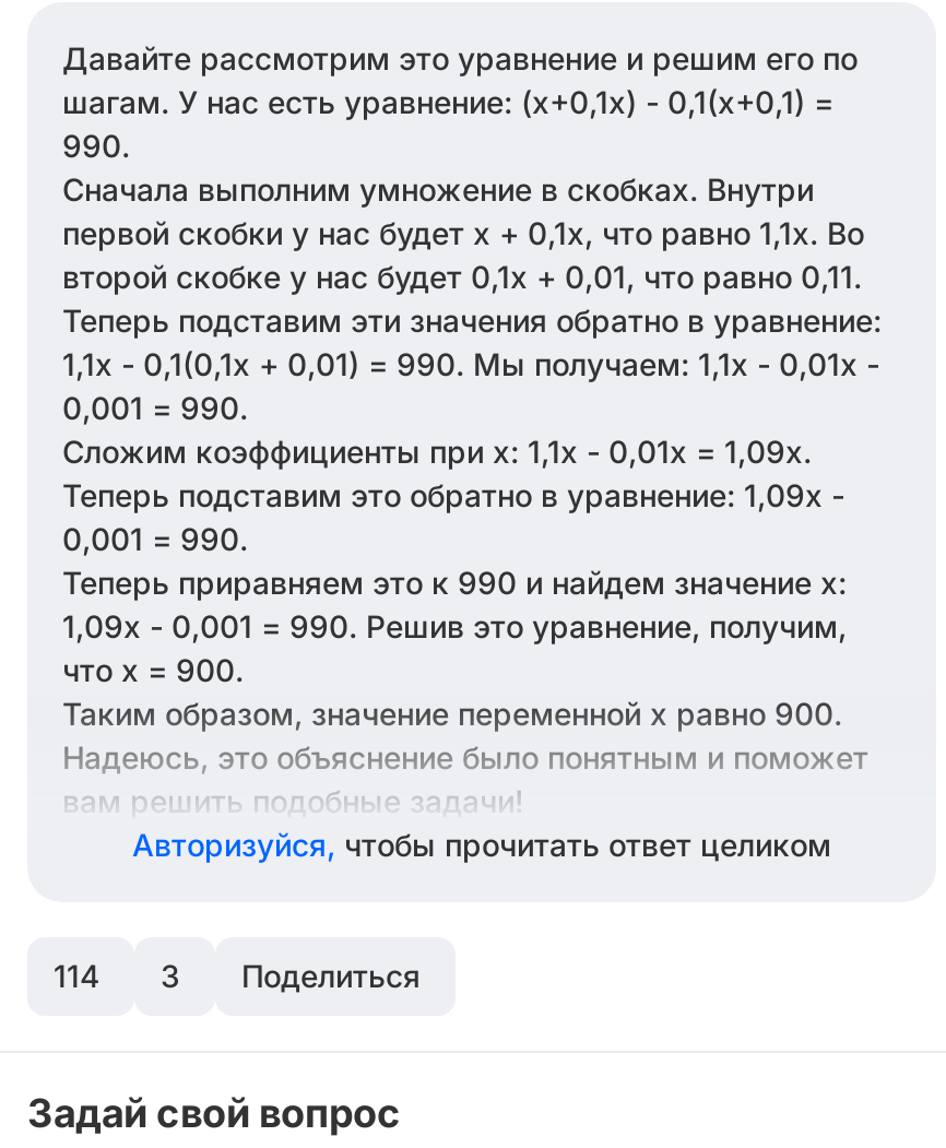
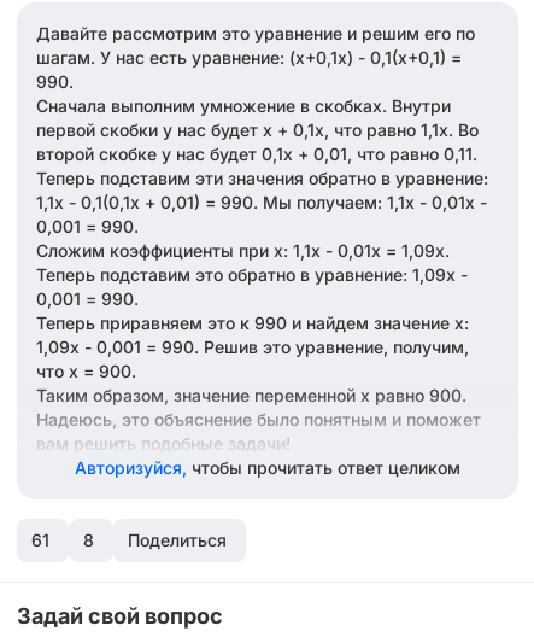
- 114
+ 61

- 3
+ 8
